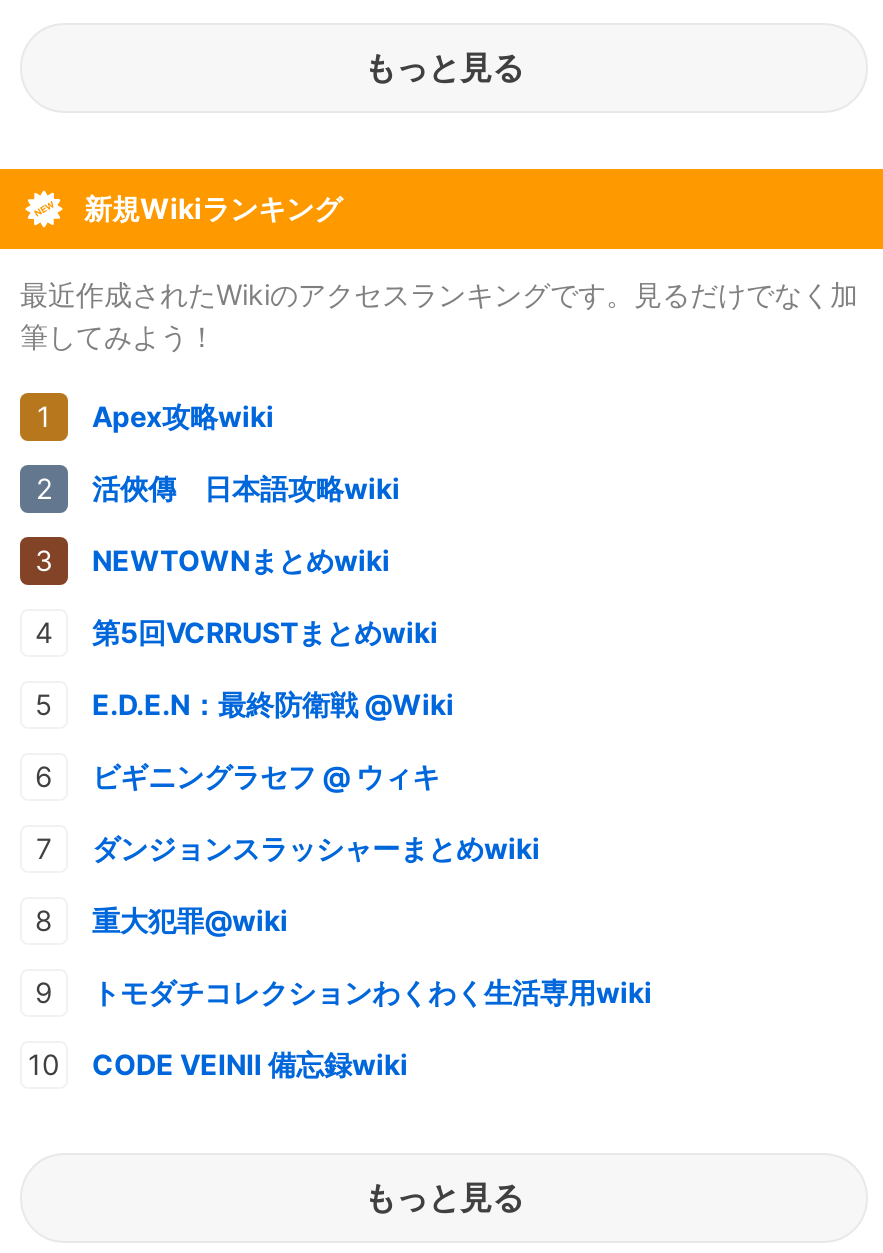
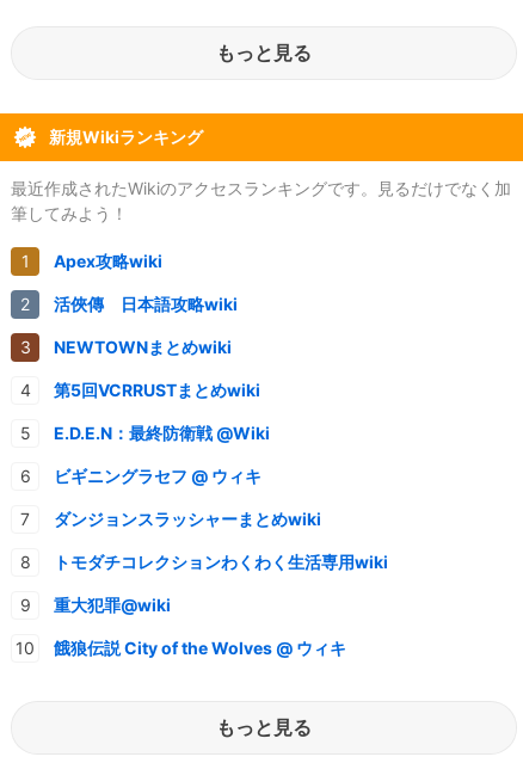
moved down: 重大犯罪@wiki

moved up: トモダチコレクションわくわく生活専用wiki

- CODE VEINⅡ 備忘録wiki
+ 餓狼伝説 City of the Wolves @ ウィキ
